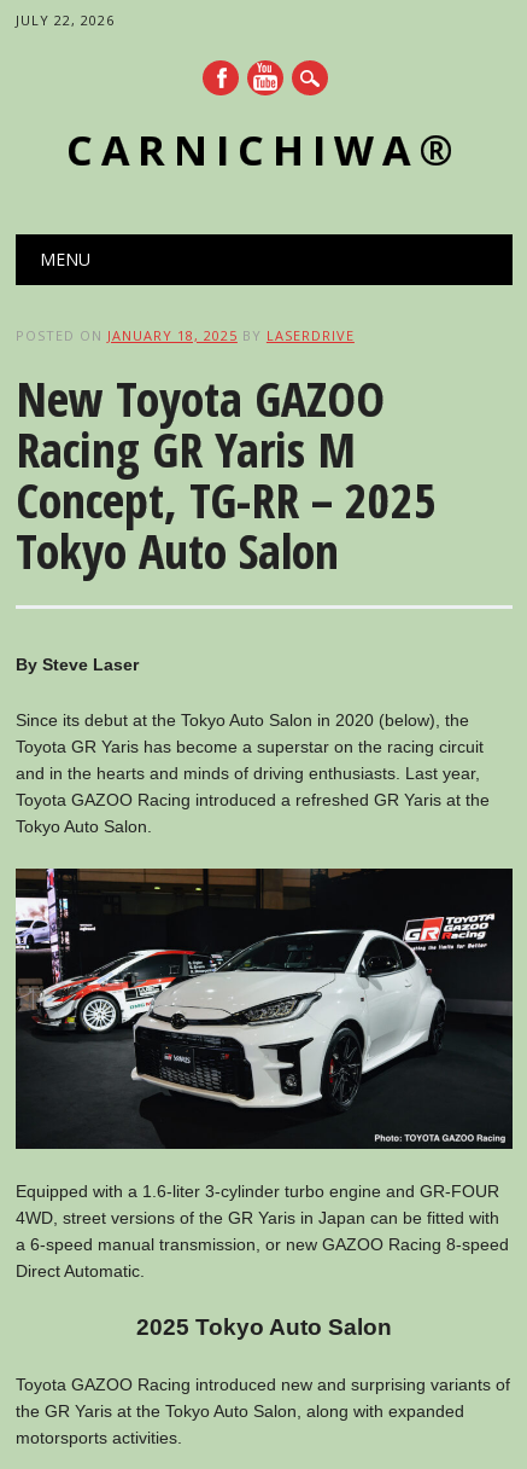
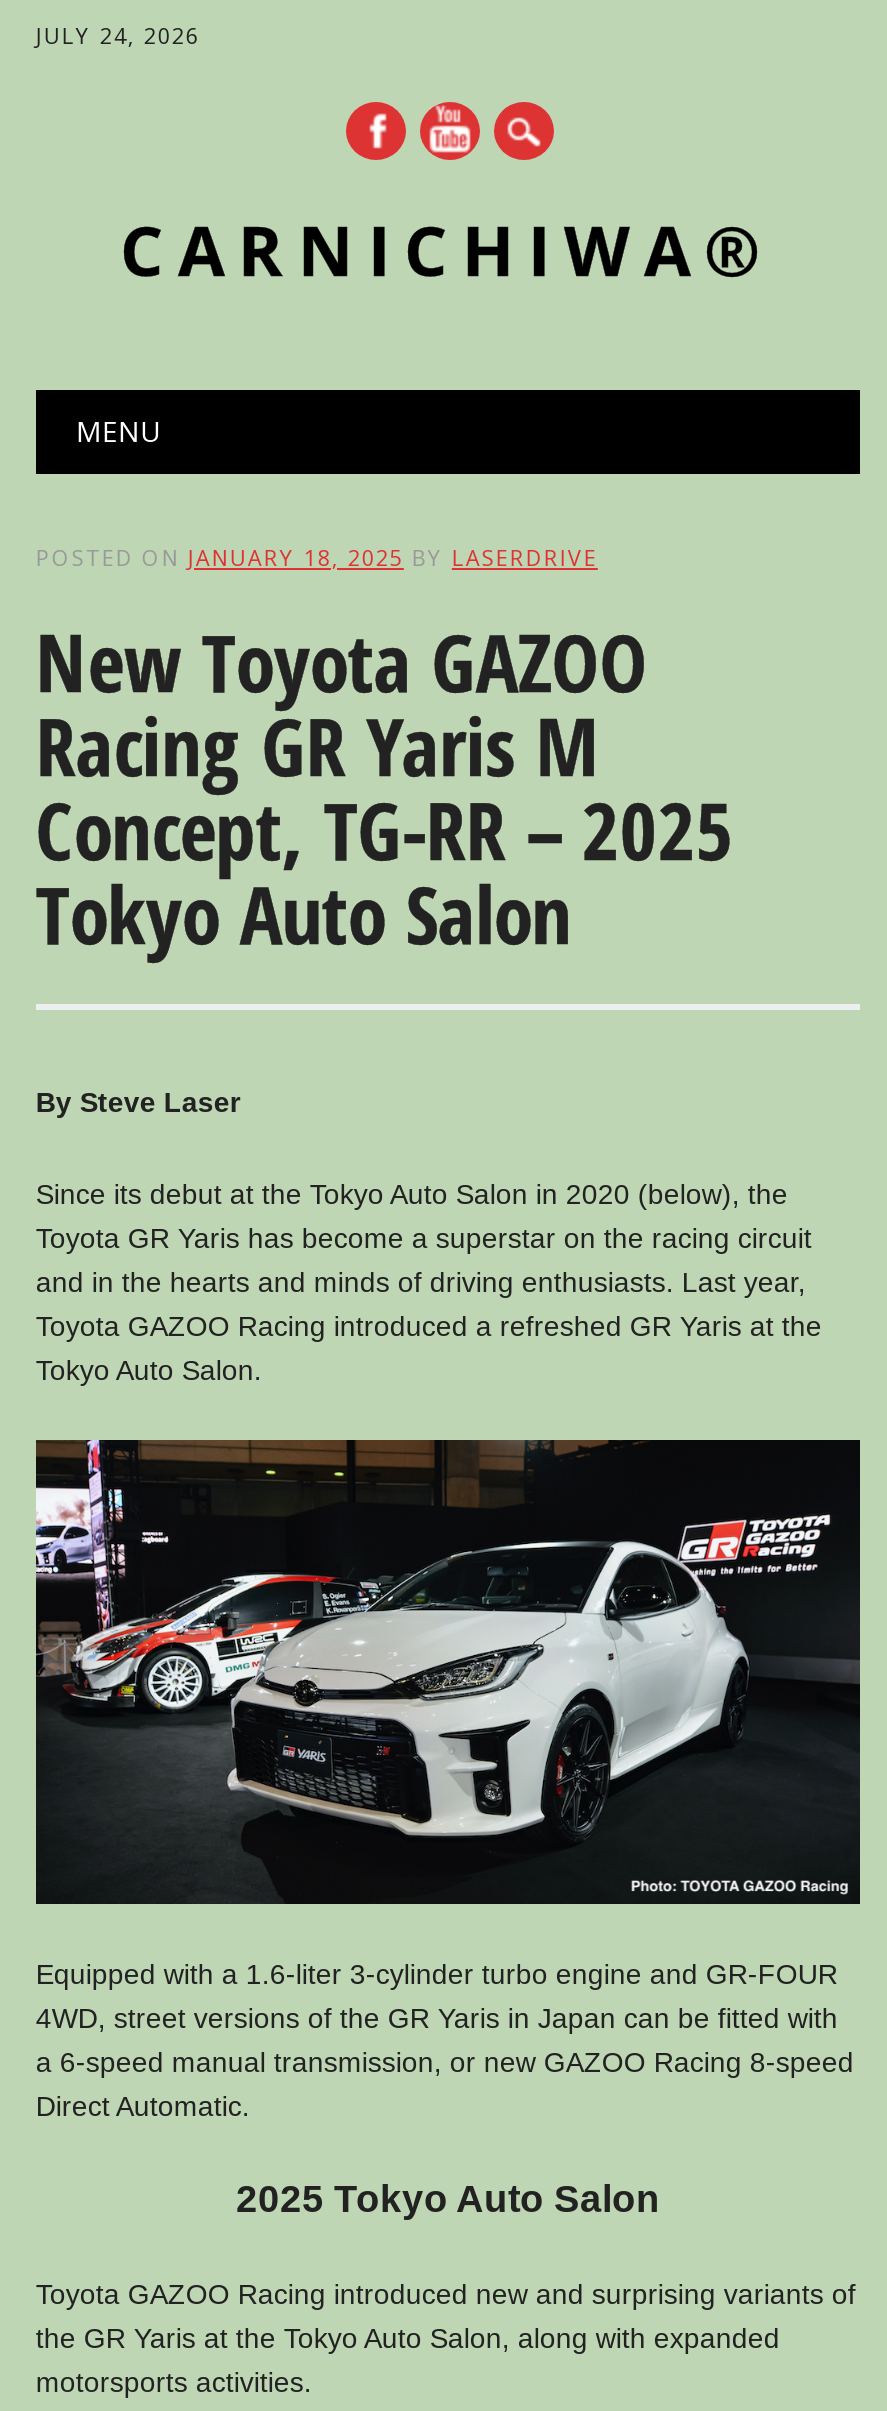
- JULY 22, 2026
+ JULY 24, 2026
